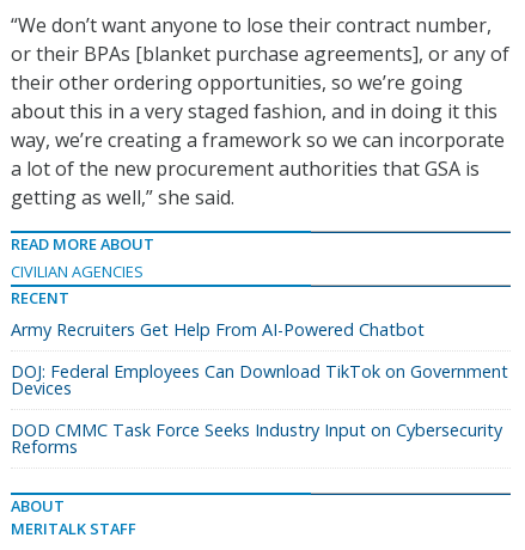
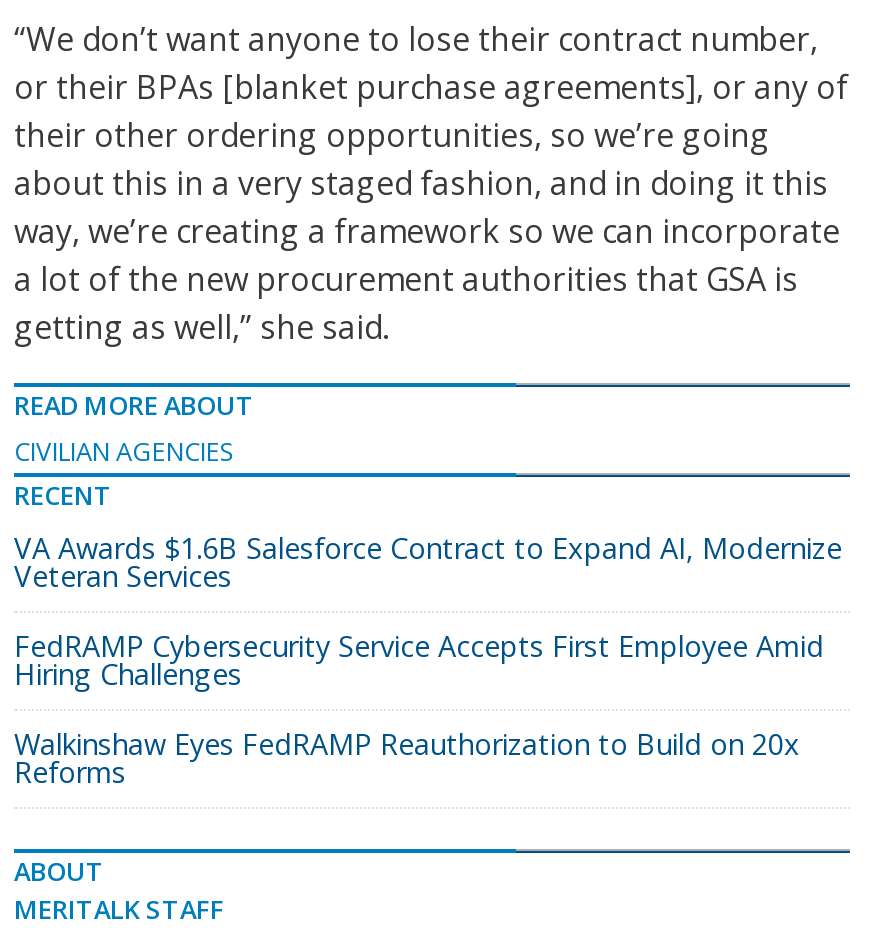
- Army Recruiters Get Help From AI-Powered Chatbot
+ VA Awards $1.6B Salesforce Contract to Expand AI, Modernize
+ Veteran Services

- DOJ: Federal Employees Can Download TikTok on Government
- Devices
+ FedRAMP Cybersecurity Service Accepts First Employee Amid
+ Hiring Challenges

- DOD CMMC Task Force Seeks Industry Input on Cybersecurity
+ Walkinshaw Eyes FedRAMP Reauthorization to Build on 20x
